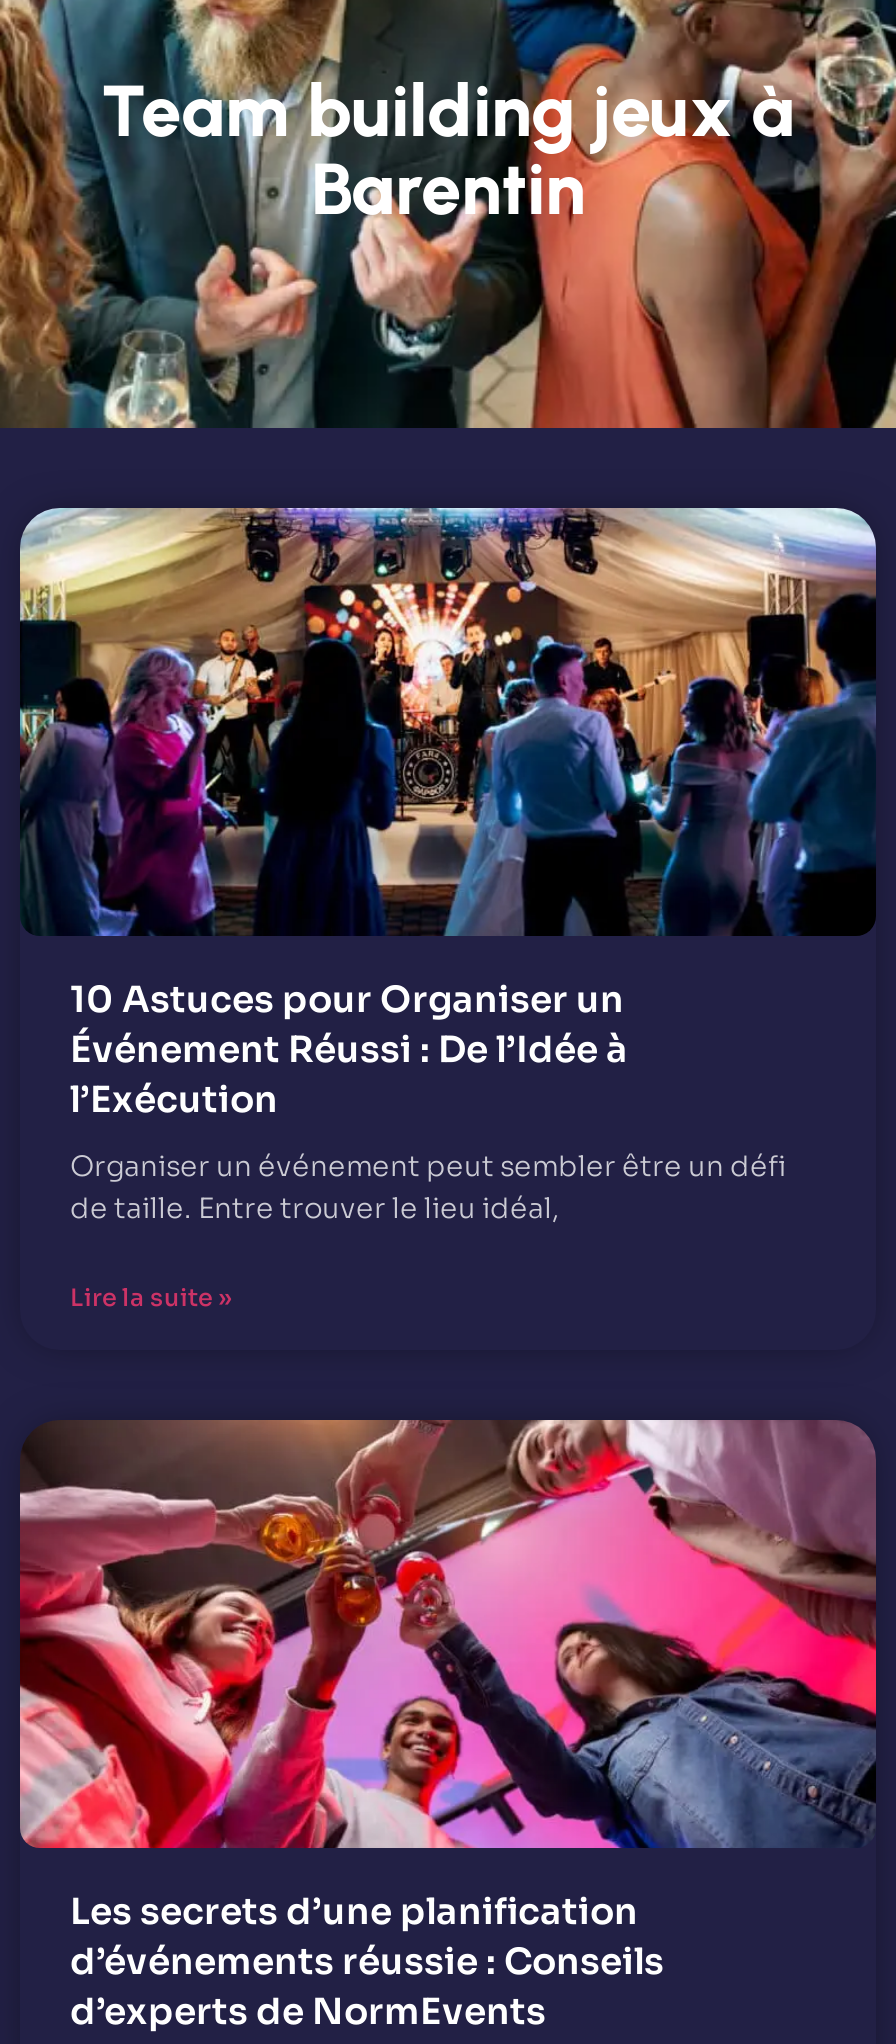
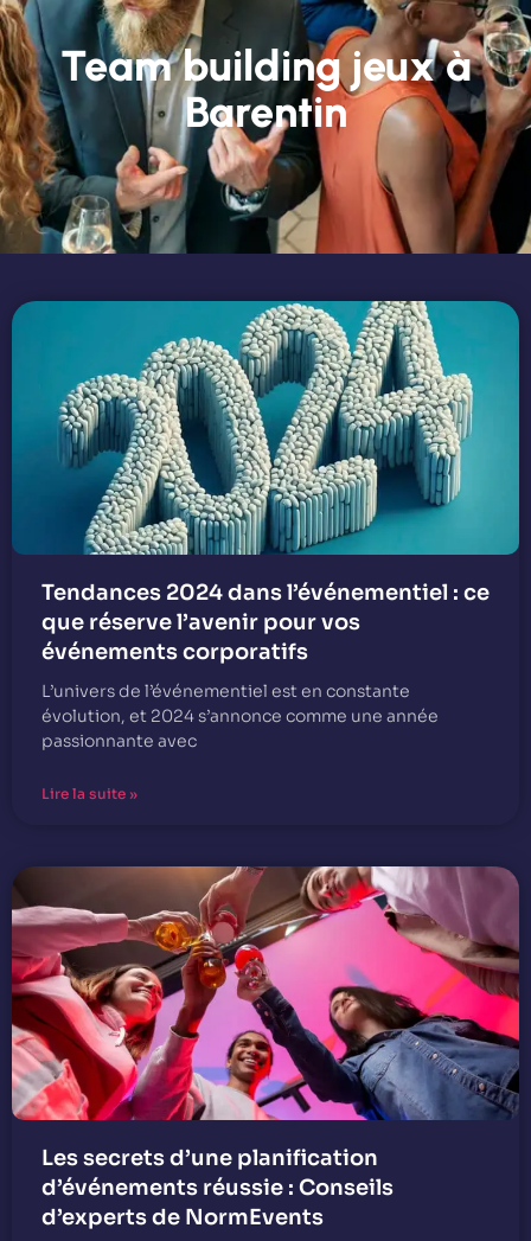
- [image]
- 10 Astuces pour Organiser un
- Événement Réussi : De l’Idée à
- l’Exécution
+ [image]
+ Tendances 2024 dans l’événementiel : ce
+ que réserve l’avenir pour vos
+ événements corporatifs

- Organiser un événement peut sembler être un défi
- de taille. Entre trouver le lieu idéal,
+ L’univers de l’événementiel est en constante
+ évolution, et 2024 s’annonce comme une année
+ passionnante avec
